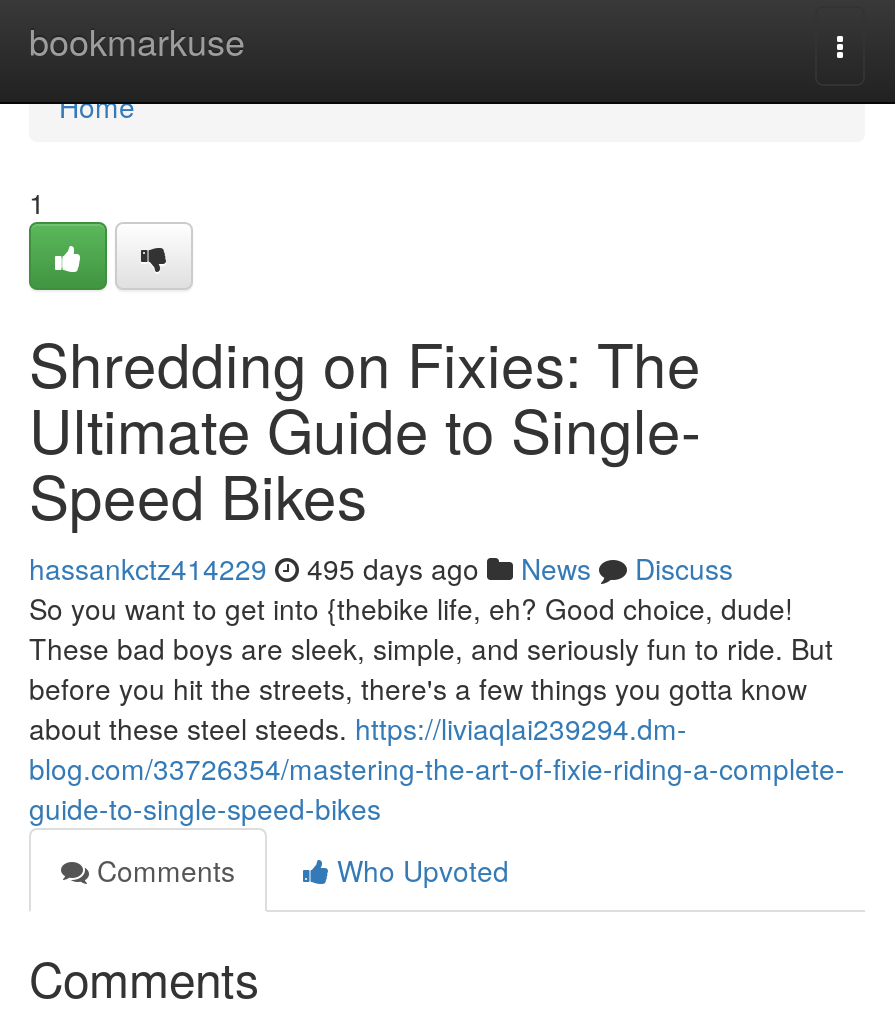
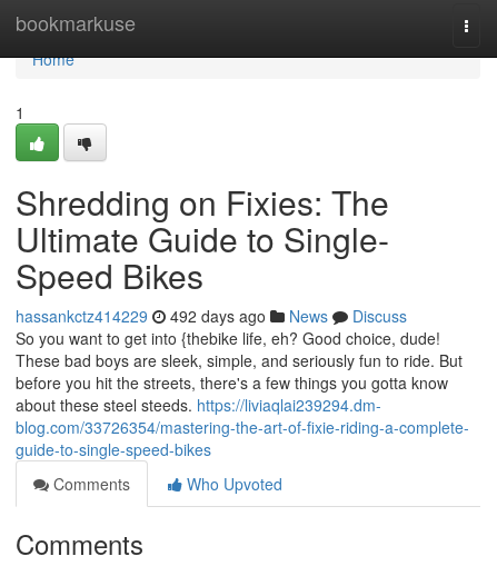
- hassankctz414229 495 days ago News Discuss
+ hassankctz414229 492 days ago News Discuss
